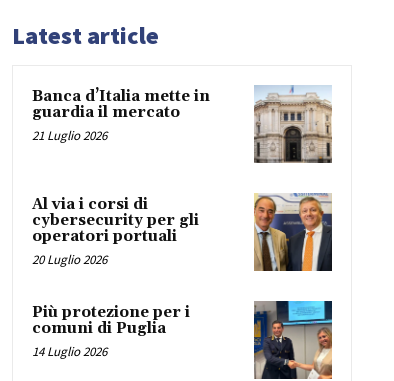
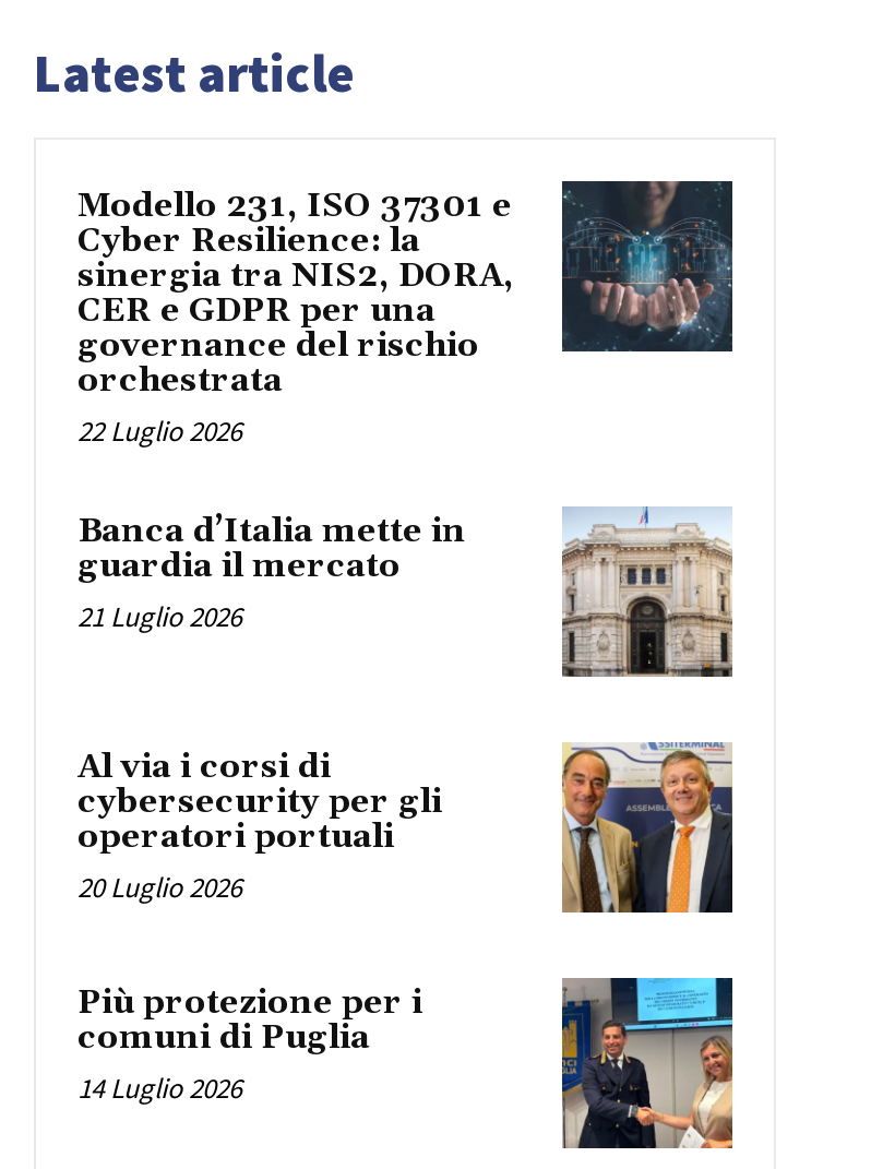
+ [image]
+ Modello 231, ISO 37301 e
+ Cyber Resilience: la
+ sinergia tra NIS2, DORA,
+ CER e GDPR per una
+ governance del rischio
+ orchestrata
+ 22 Luglio 2026
